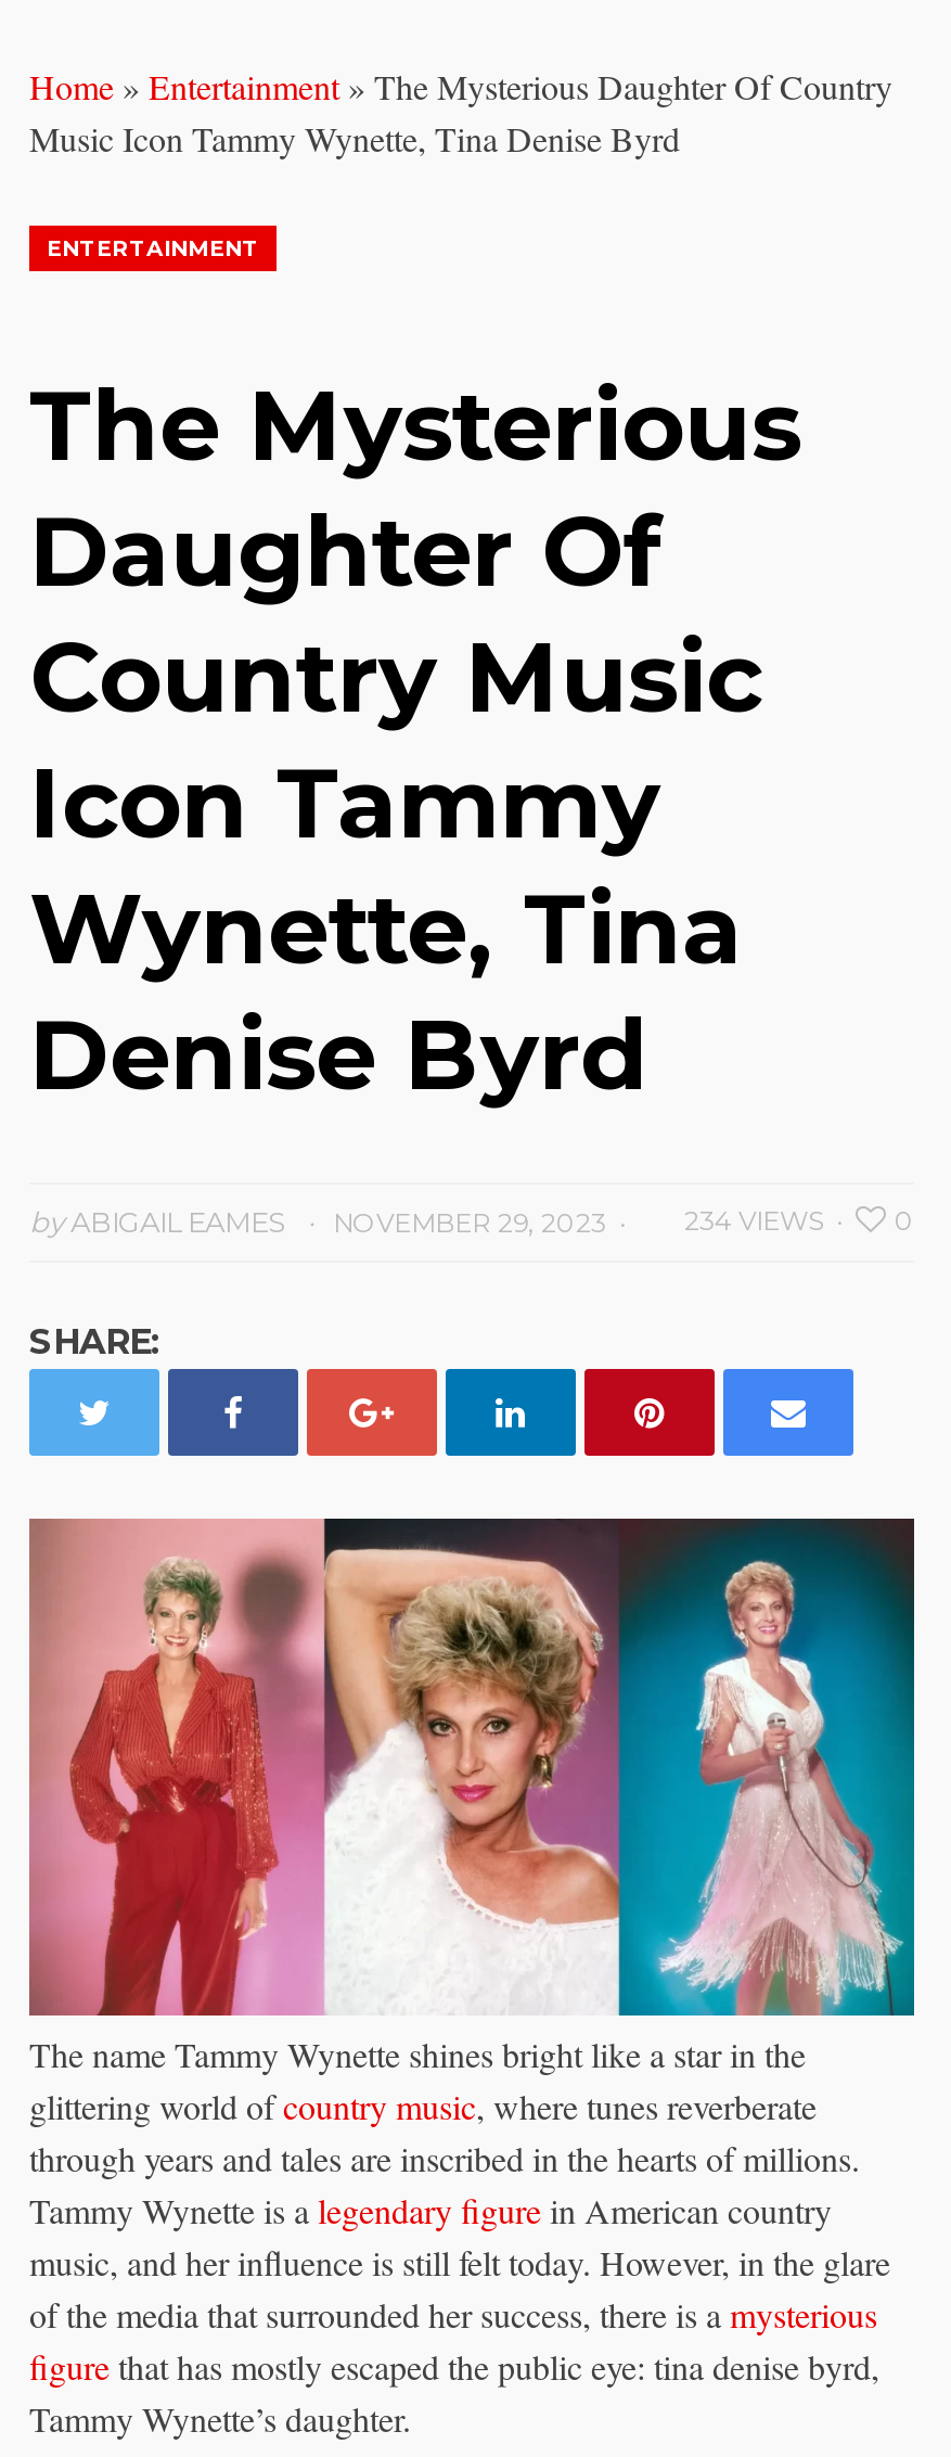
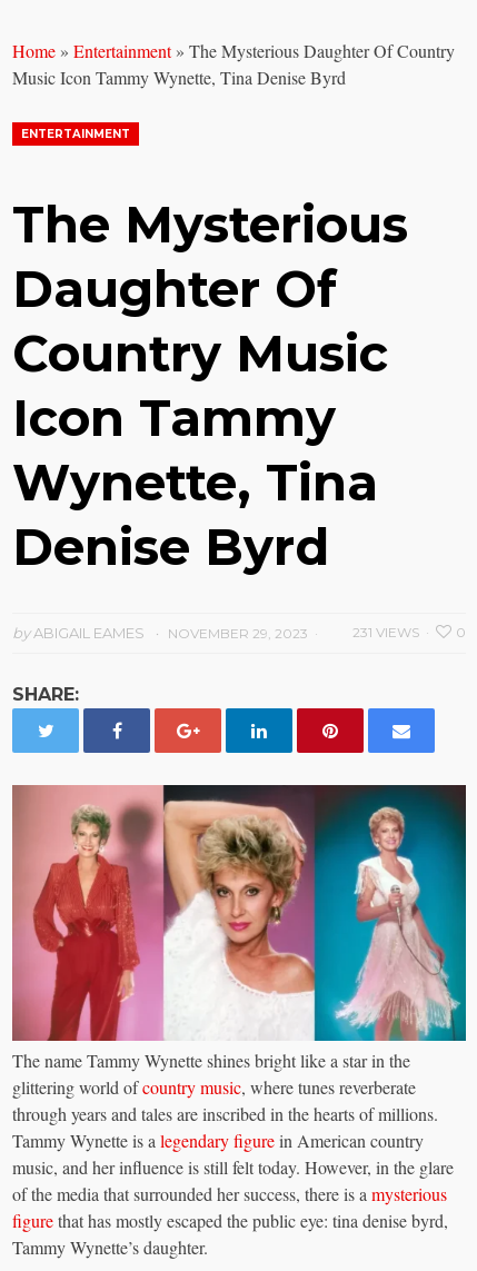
- 234 VIEWS
+ 231 VIEWS
